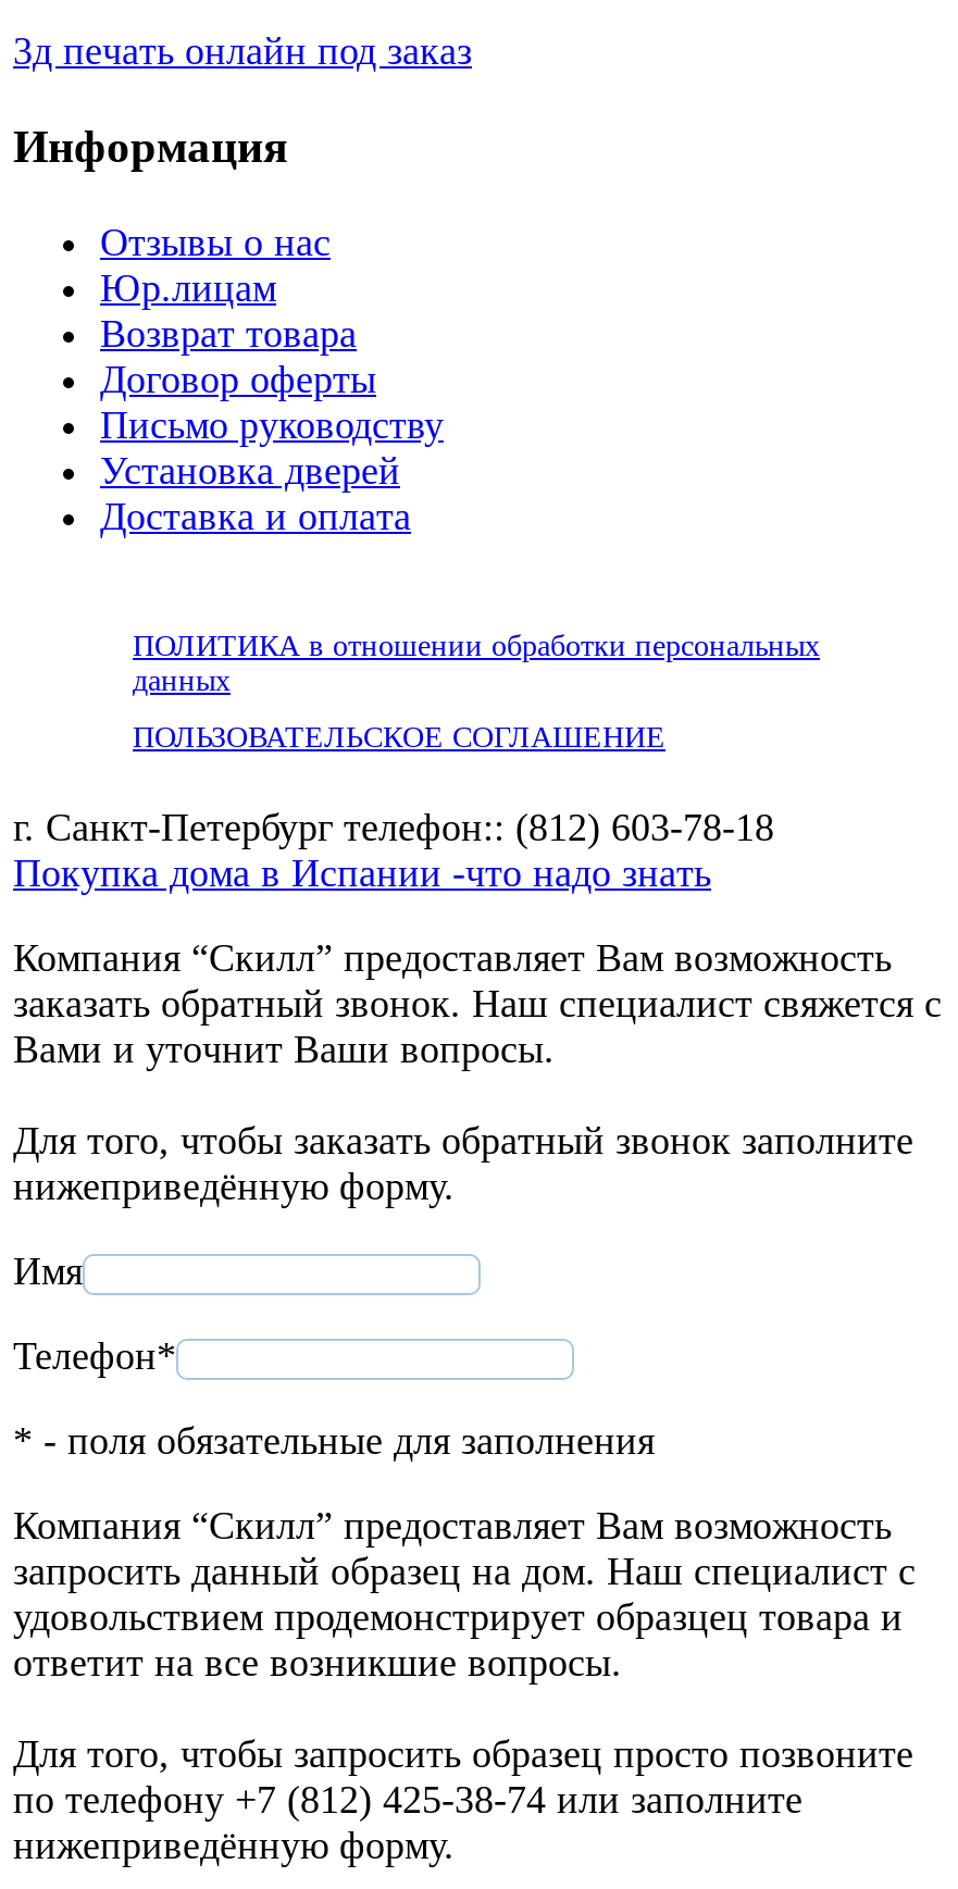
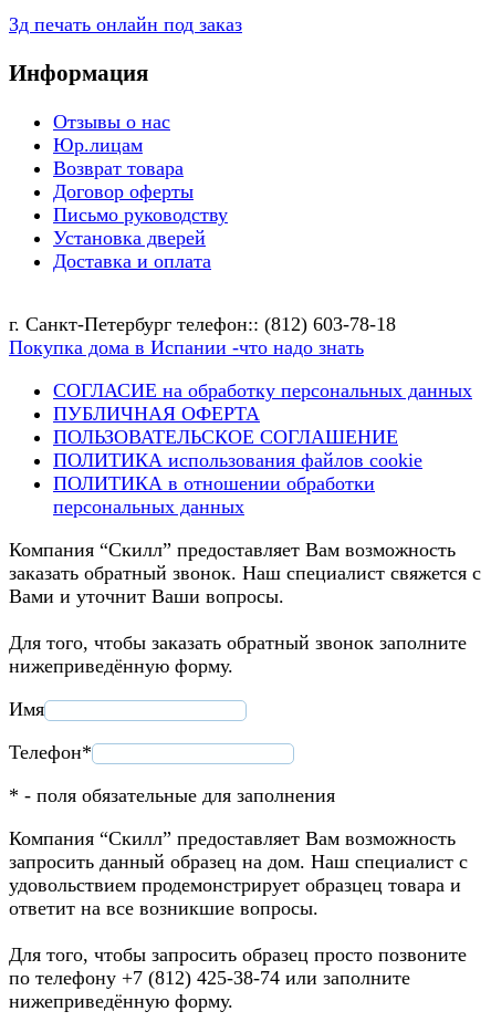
- ПОЛИТИКА в отношении обработки персональных
- данных

moved down: ПОЛЬЗОВАТЕЛЬСКОЕ СОГЛАШЕНИЕ

moved up: г. Санкт-Петербург телефон:: (812) 603-78-18 | Покупка дома в Испании -что надо знать

+ СОГЛАСИЕ на обработку персональных данных
+ ПУБЛИЧНАЯ ОФЕРТА
+ ПОЛИТИКА использования файлов cookie
+ ПОЛИТИКА в отношении обработки
+ персональных данных
